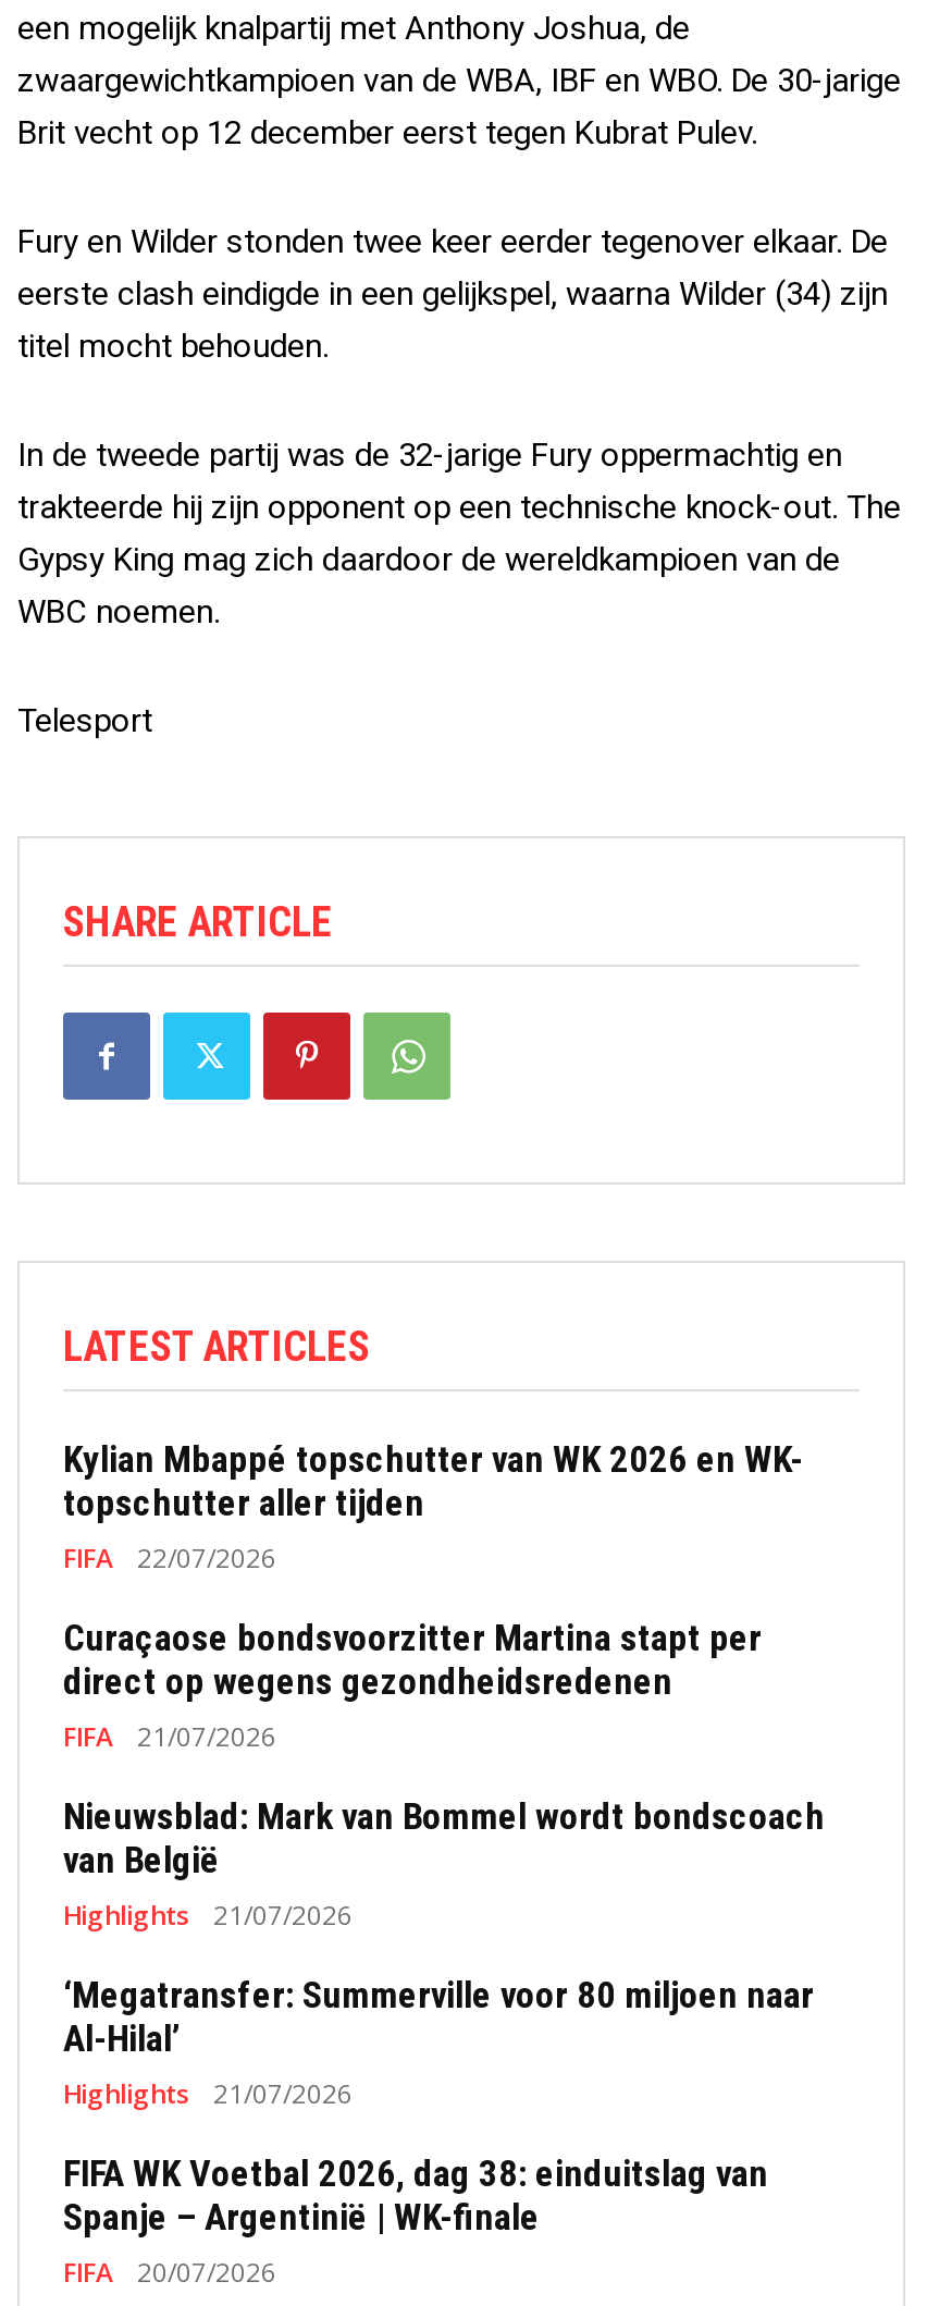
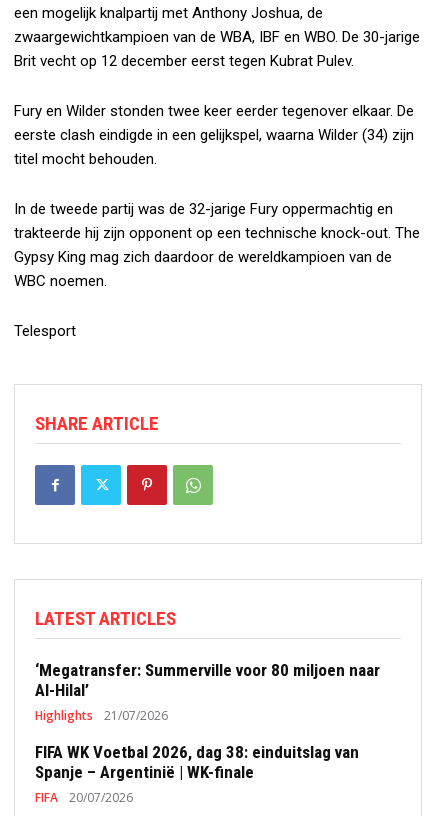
- Kylian Mbappé topschutter van WK 2026 en WK-
- topschutter aller tijden
- FIFA
- 22/07/2026
- Curaçaose bondsvoorzitter Martina stapt per
- direct op wegens gezondheidsredenen
- FIFA
- 21/07/2026
- Nieuwsblad: Mark van Bommel wordt bondscoach
- van België
- Highlights
- 21/07/2026
